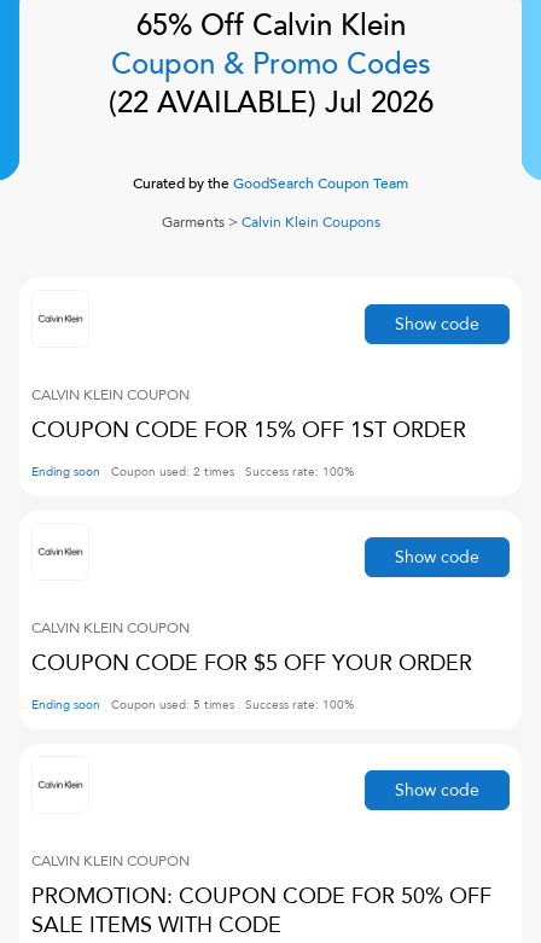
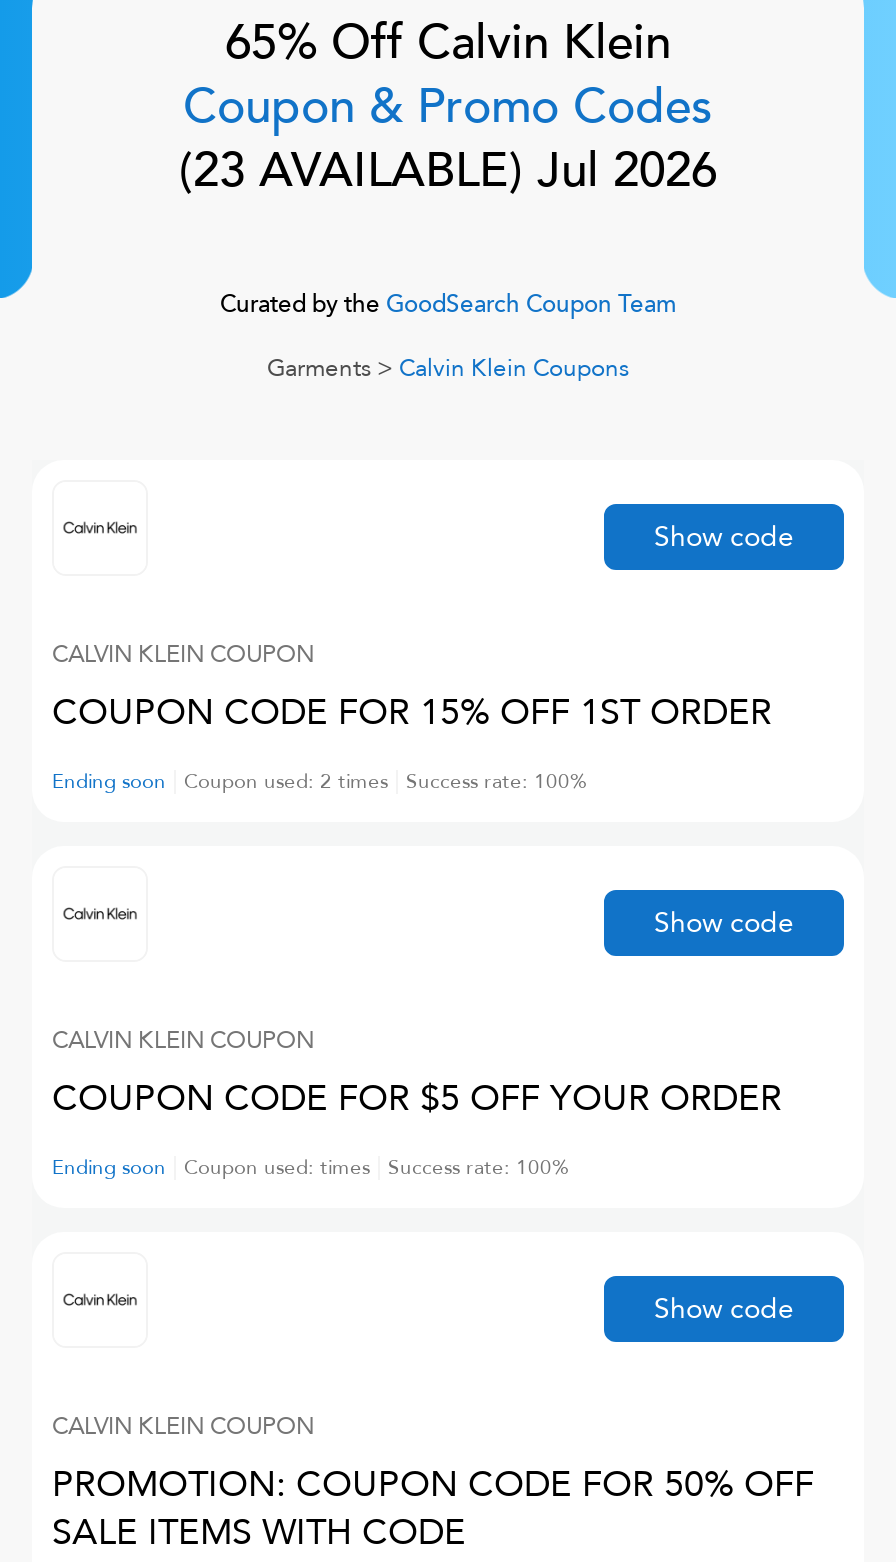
- (22 AVAILABLE) Jul 2026
+ (23 AVAILABLE) Jul 2026

- Coupon used: 5 times
+ Coupon used: times
